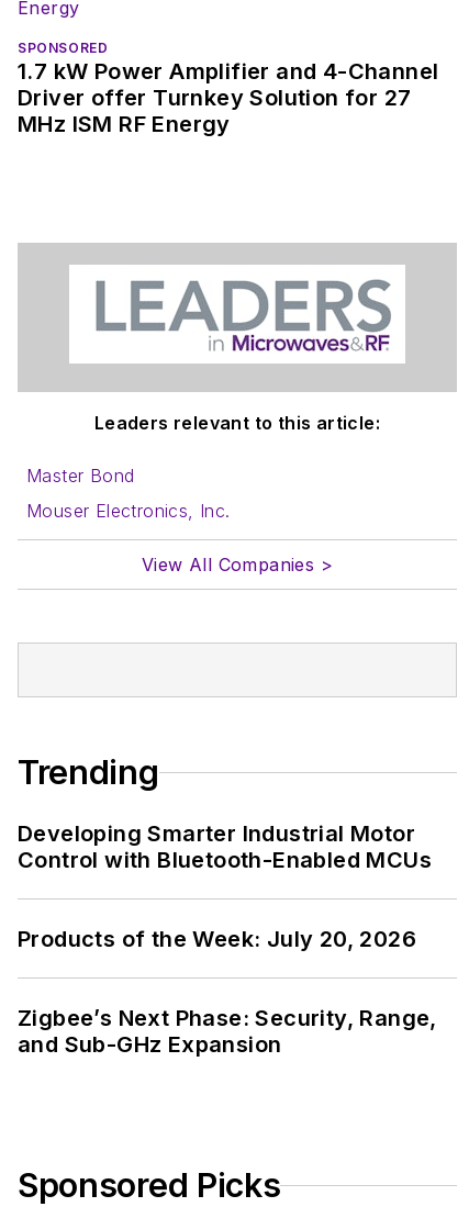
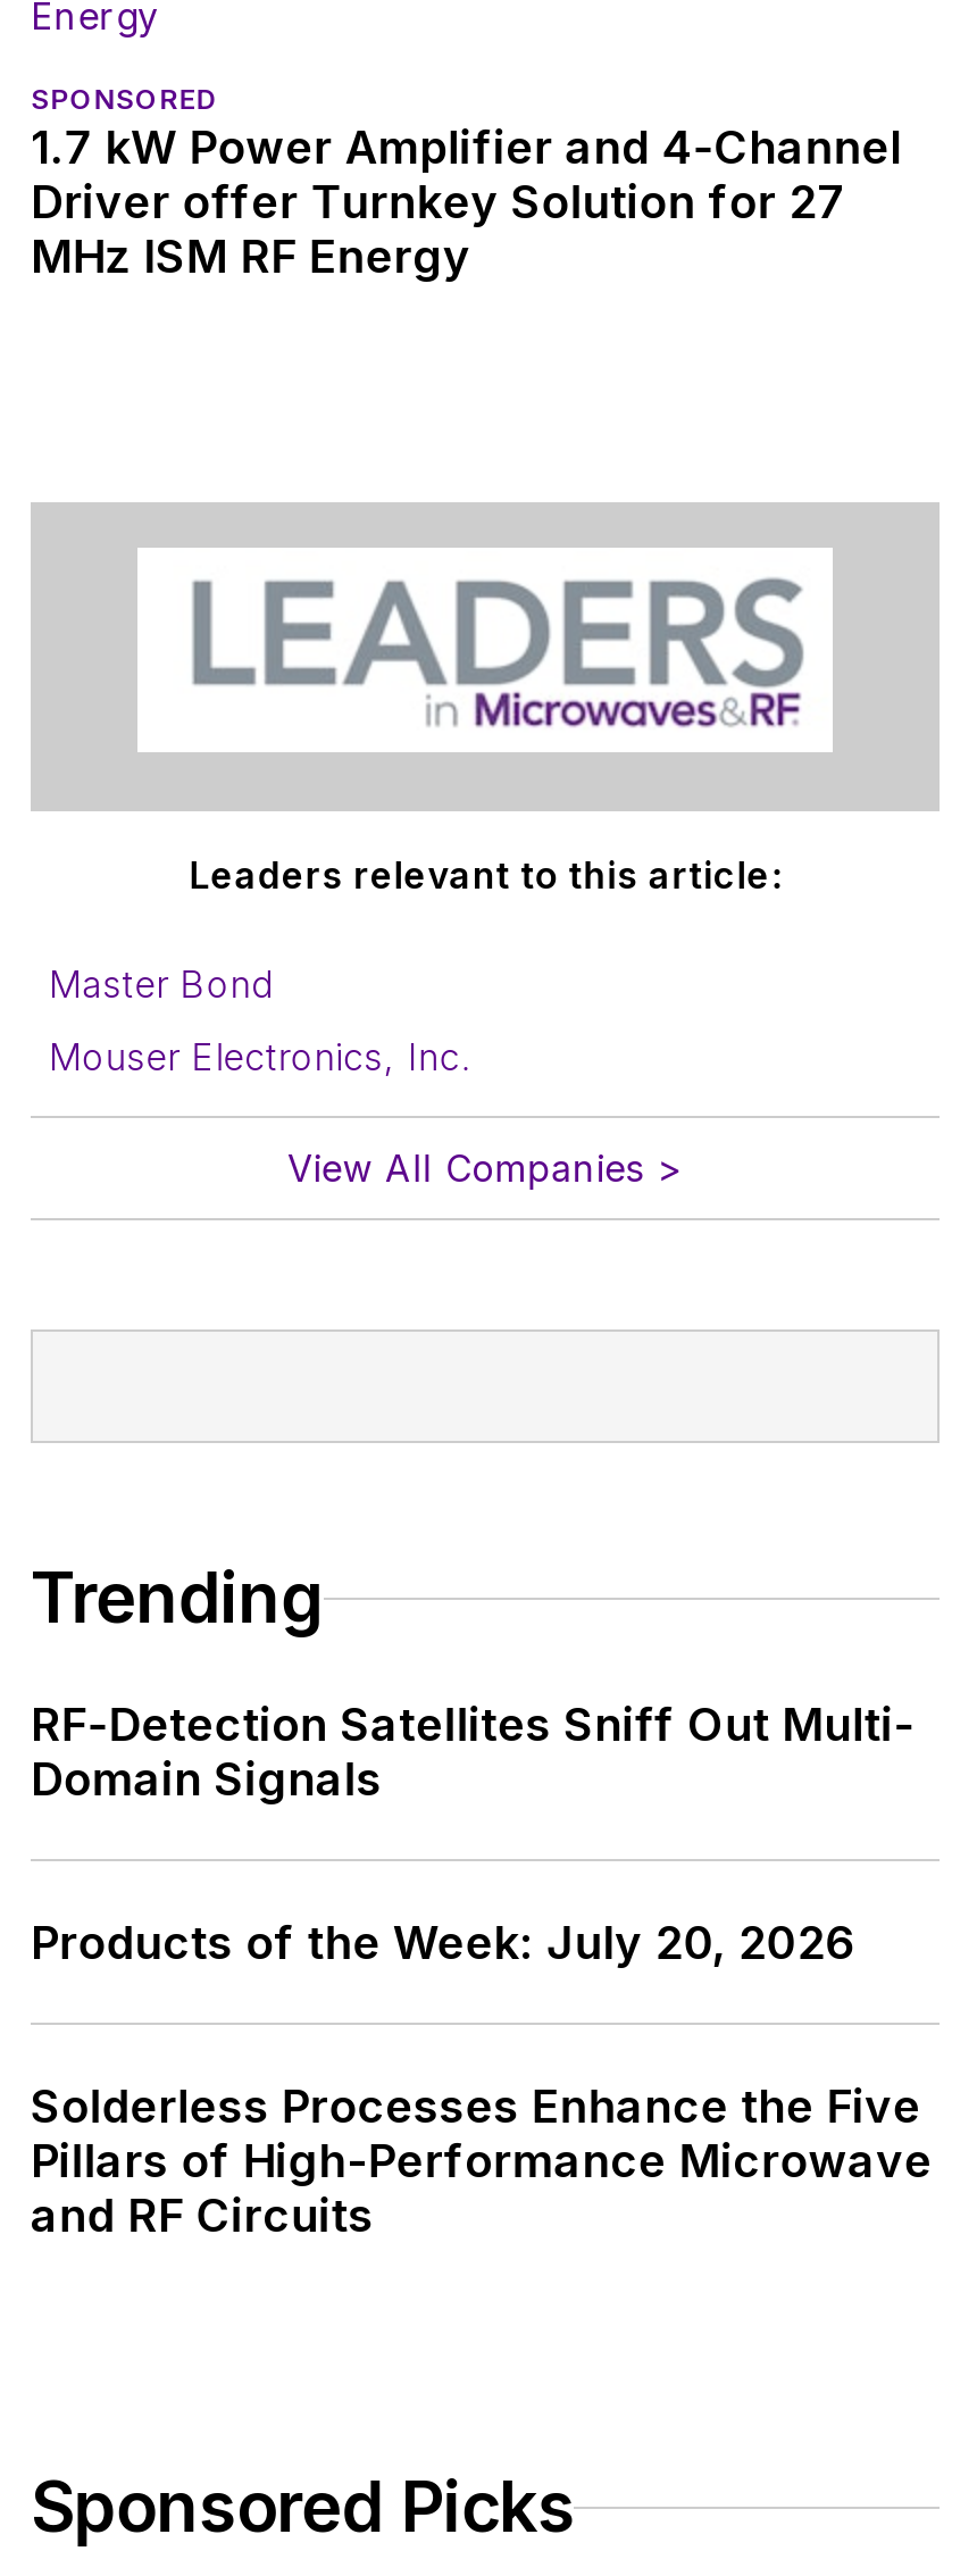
- Developing Smarter Industrial Motor
- Control with Bluetooth-Enabled MCUs
+ RF-Detection Satellites Sniff Out Multi-
+ Domain Signals

- Zigbee’s Next Phase: Security, Range,
- and Sub-GHz Expansion
+ Solderless Processes Enhance the Five
+ Pillars of High-Performance Microwave
+ and RF Circuits
